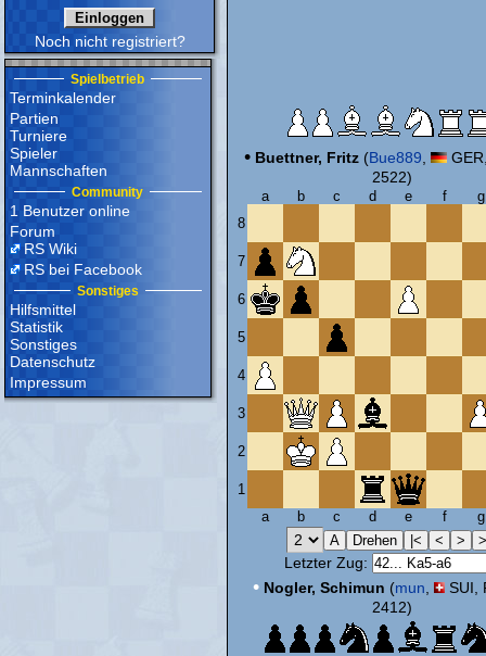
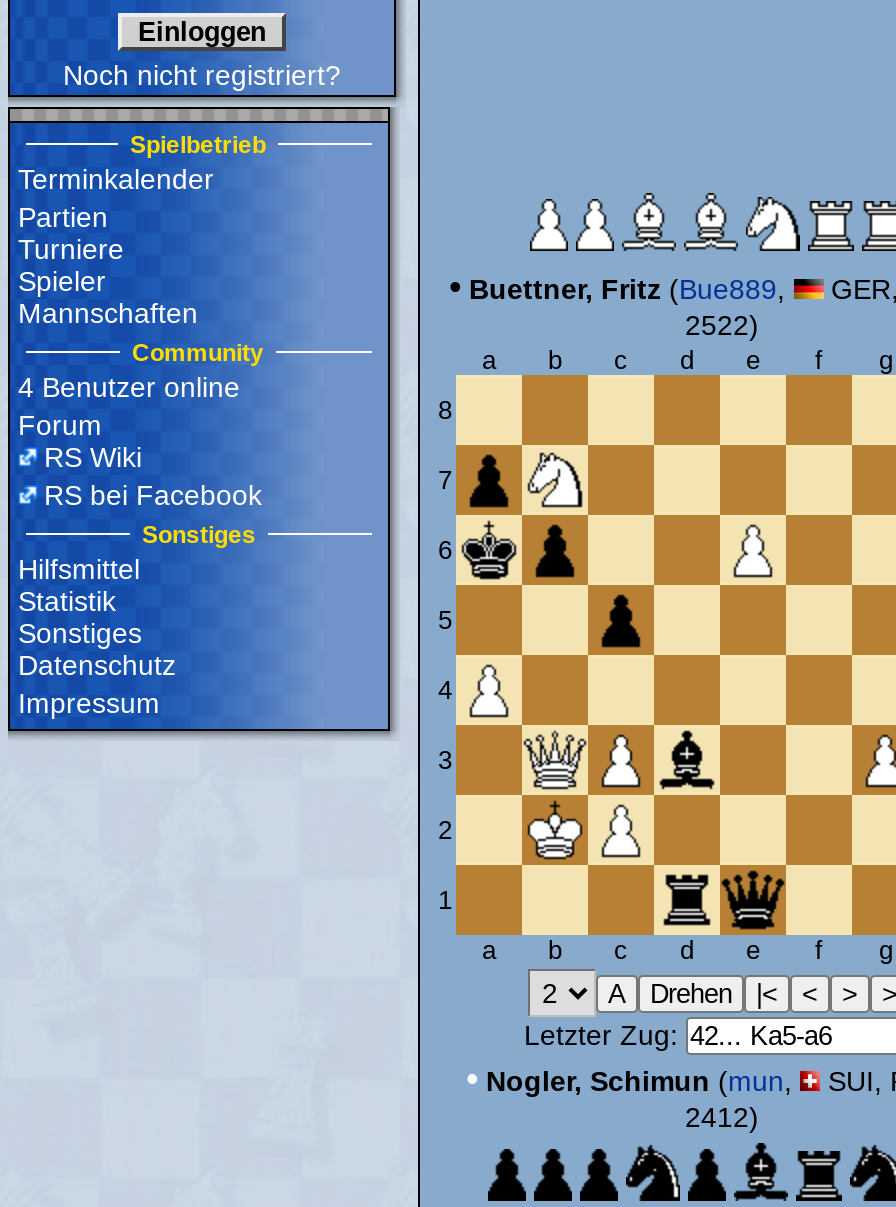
- 1 Benutzer online
+ 4 Benutzer online
